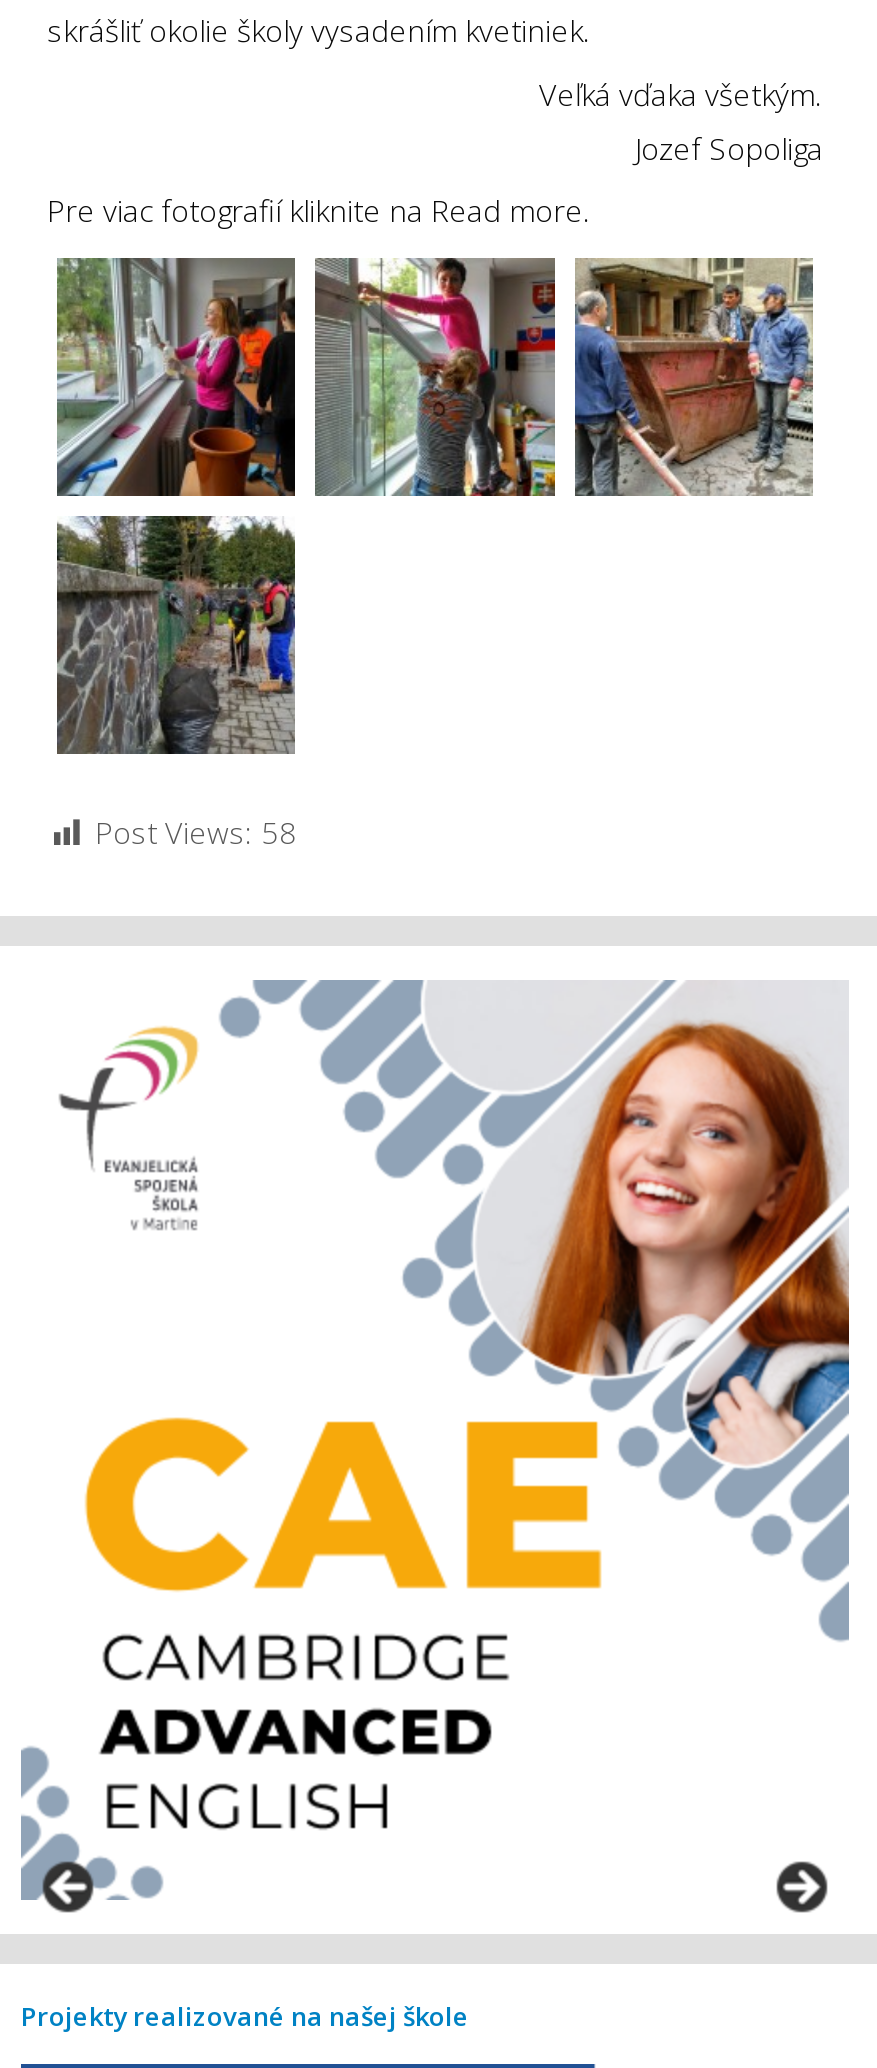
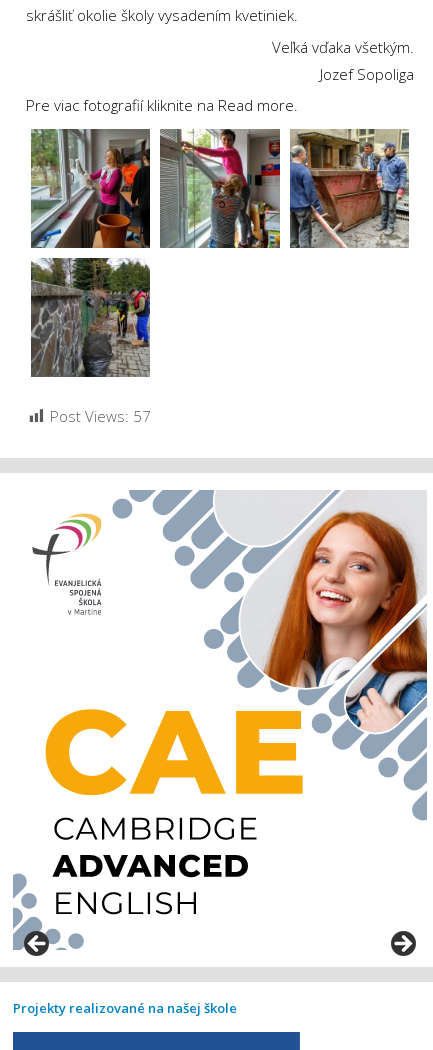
- Post Views: 58
+ Post Views: 57
